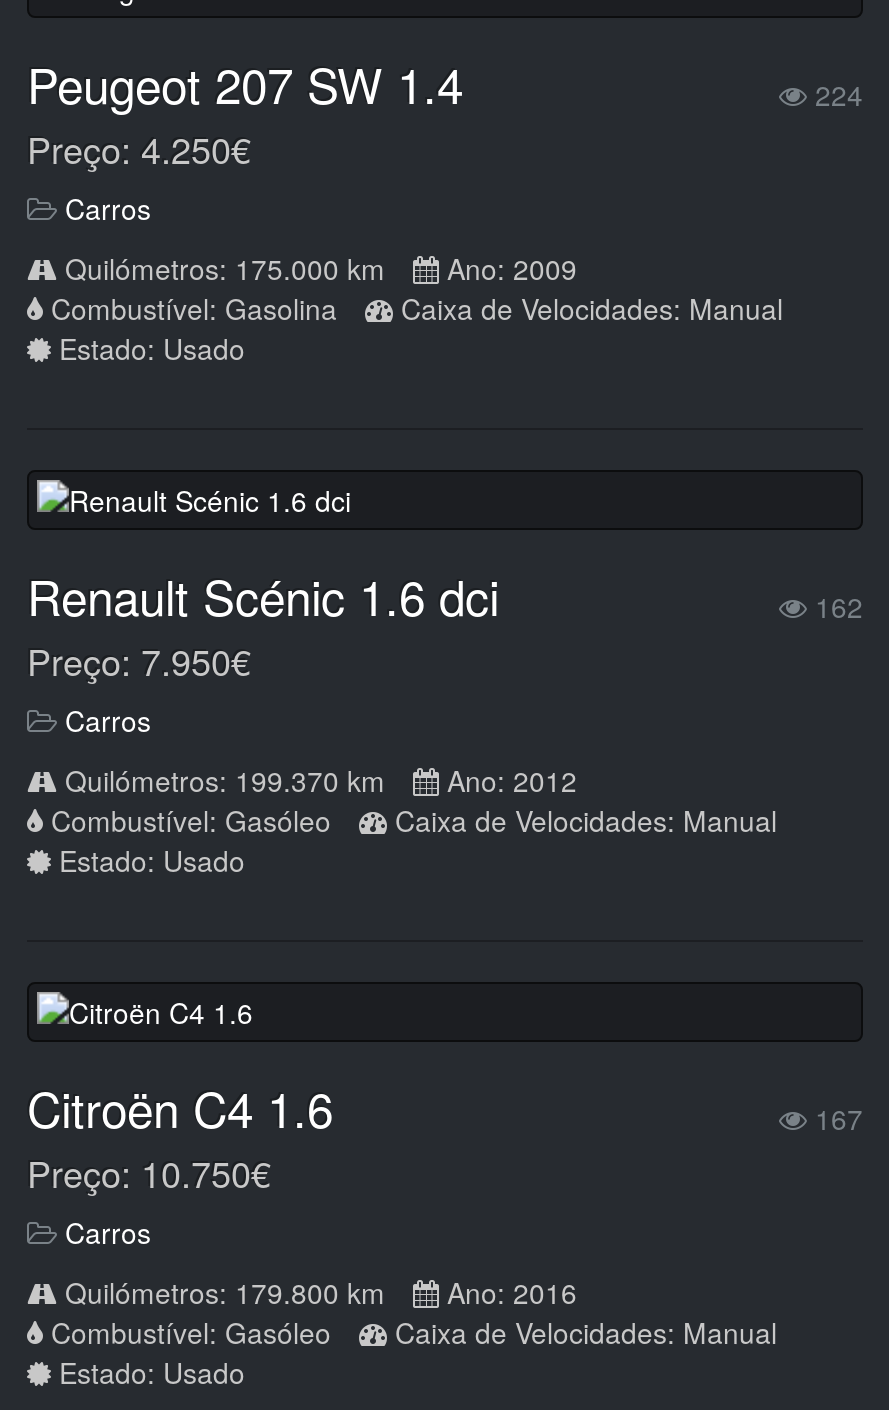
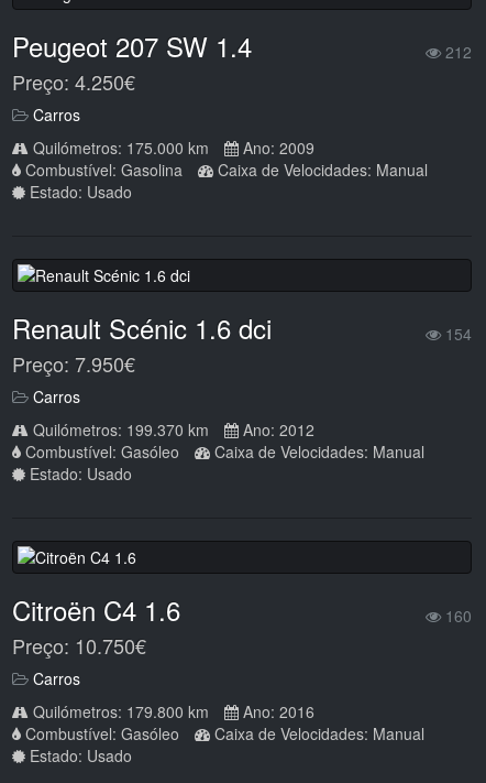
- 224
+ 212

- 162
+ 154

- 167
+ 160
